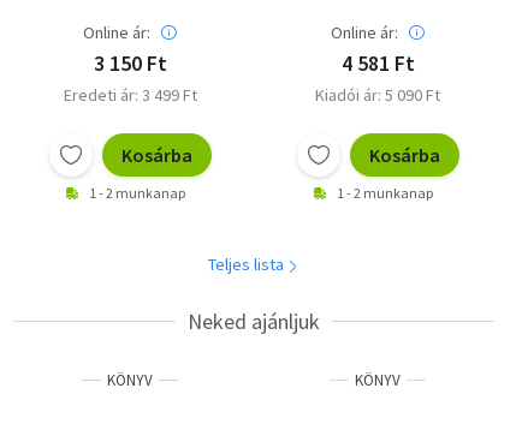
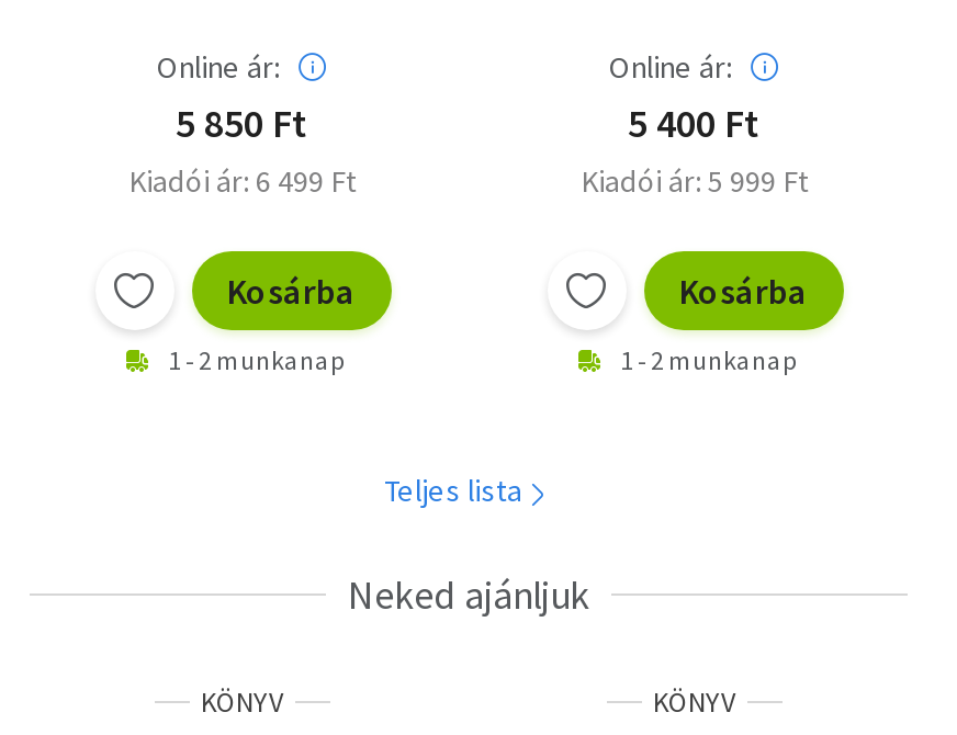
- 3 150 Ft
+ 5 850 Ft

- 4 581 Ft
+ 5 400 Ft

- Eredeti ár: 3 499 Ft
+ Kiadói ár: 6 499 Ft

- Kiadói ár: 5 090 Ft
+ Kiadói ár: 5 999 Ft
